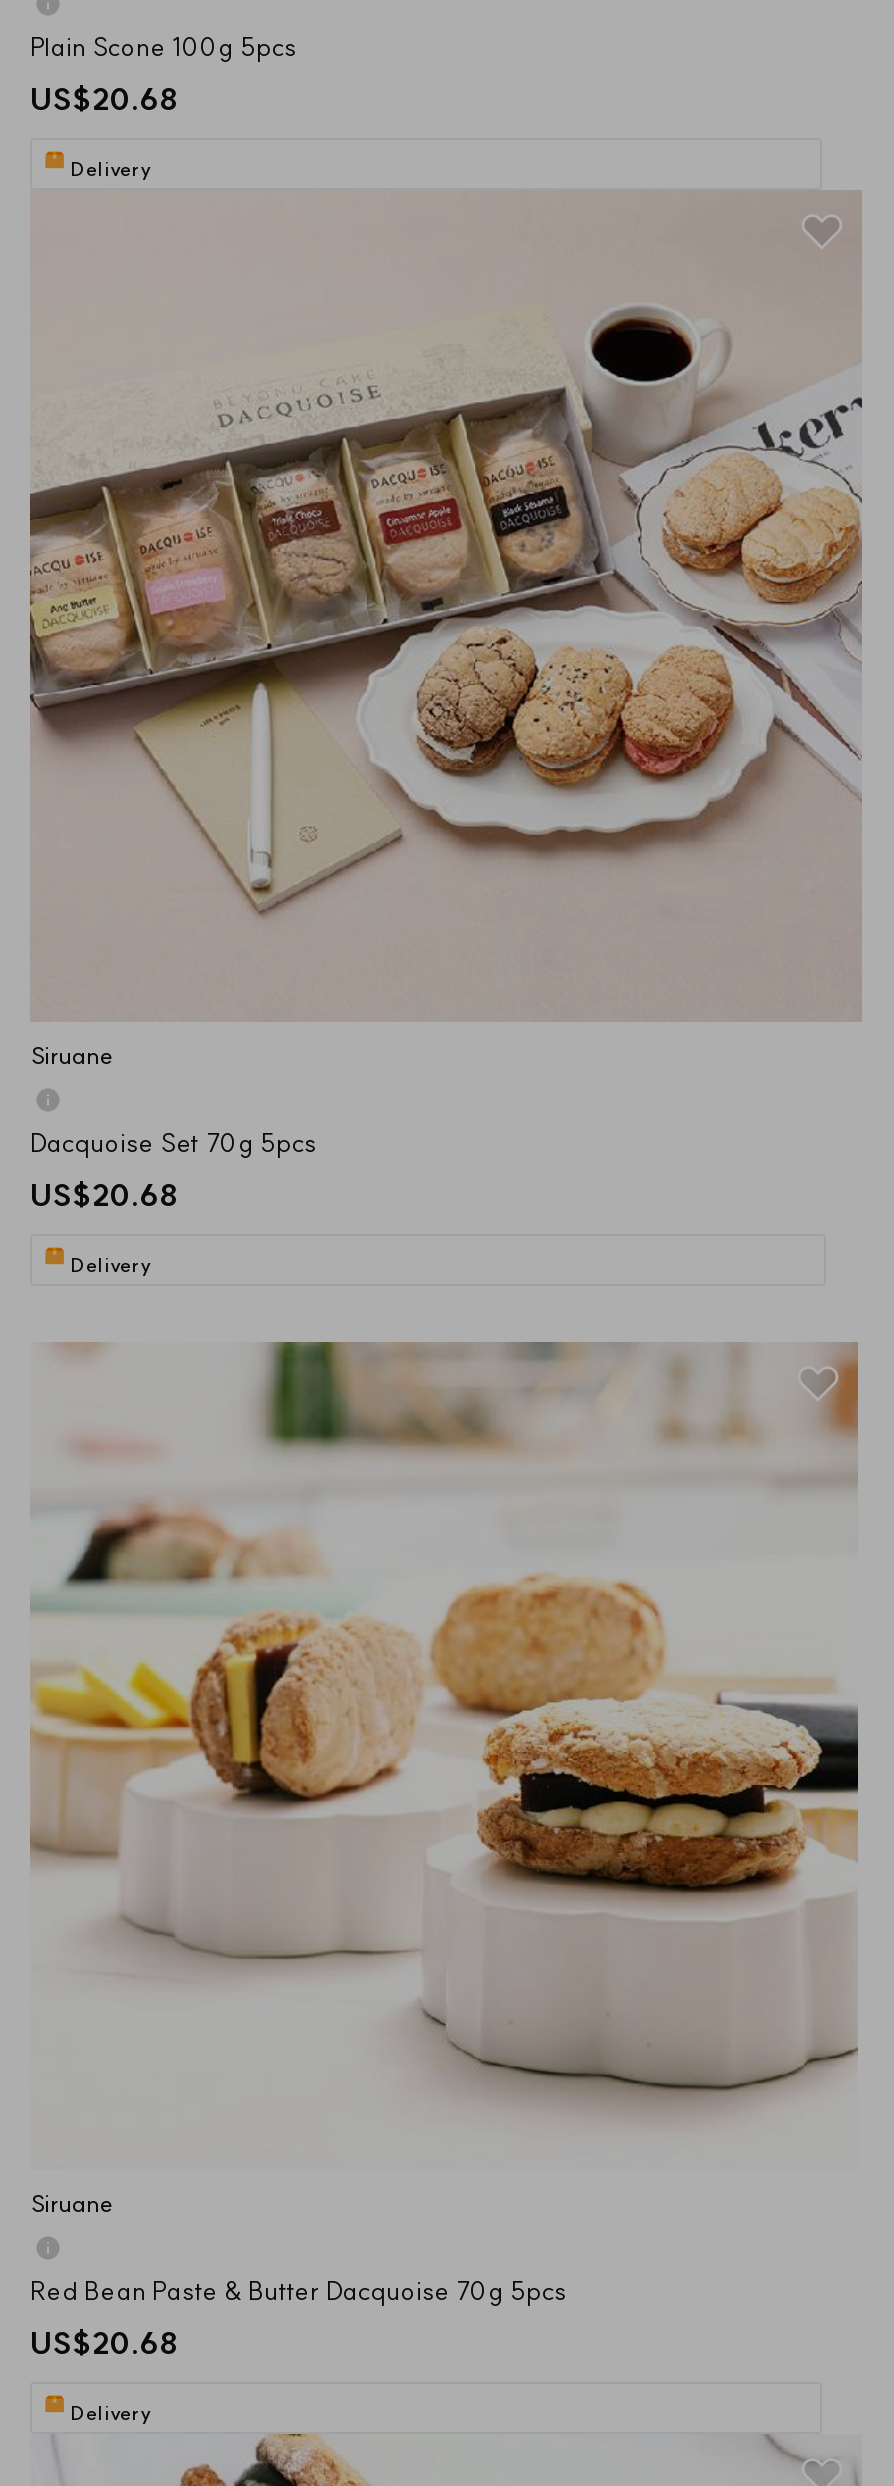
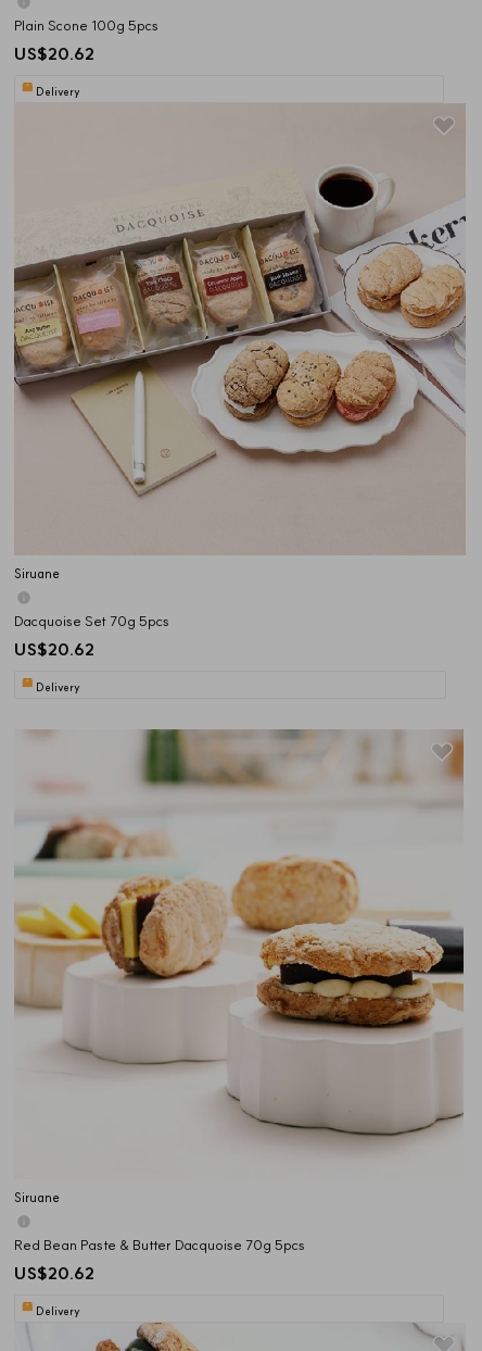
- US$20.68
+ US$20.62

- US$20.68
+ US$20.62

- US$20.68
+ US$20.62
